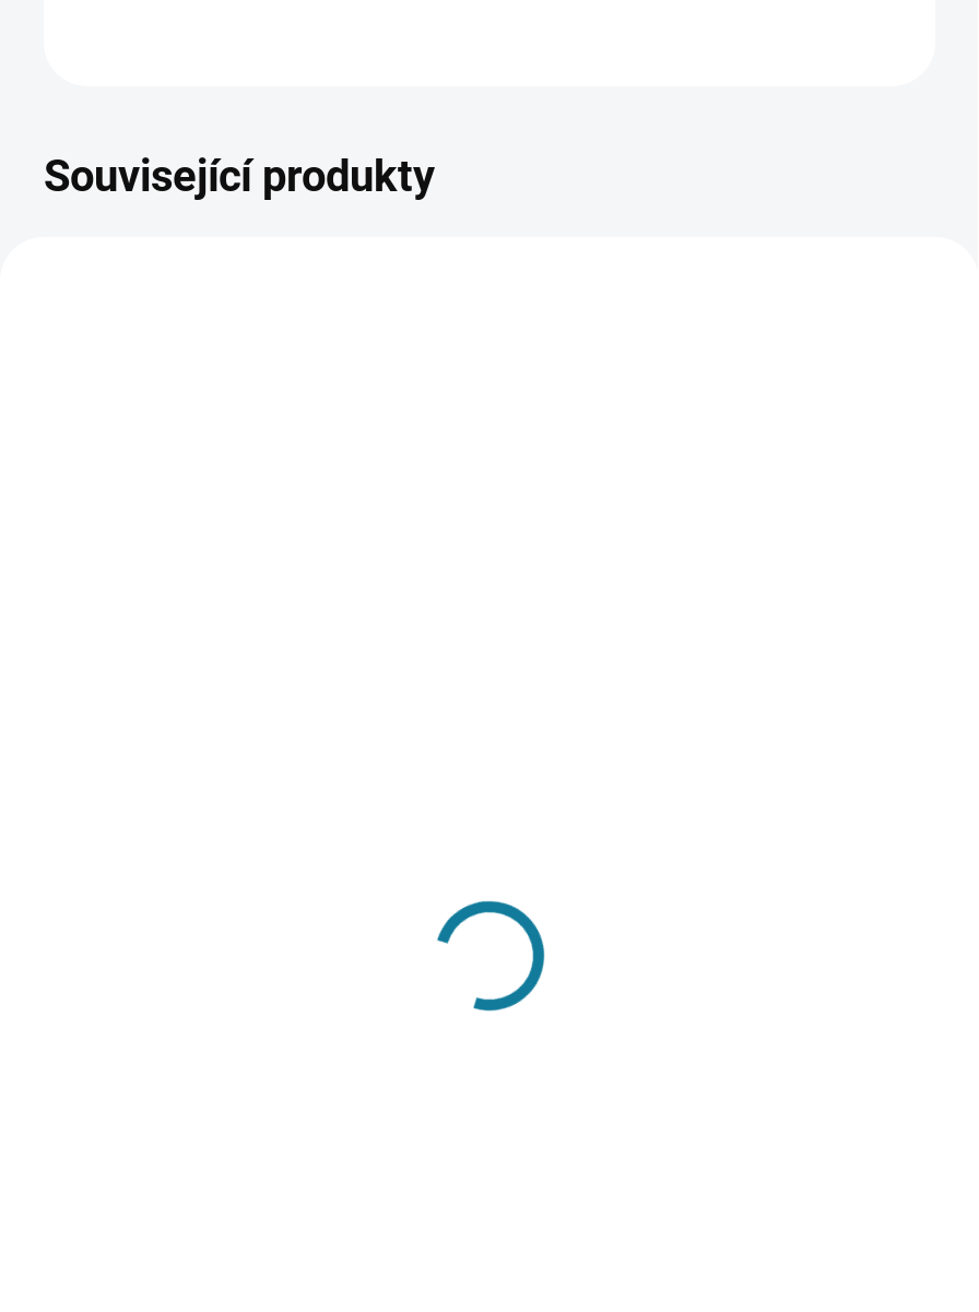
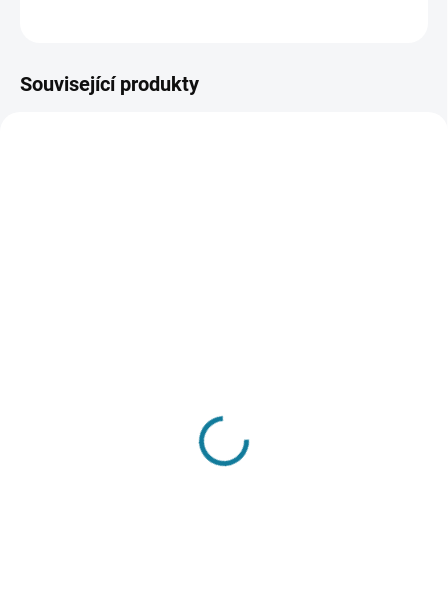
- [image]
+ [image]
